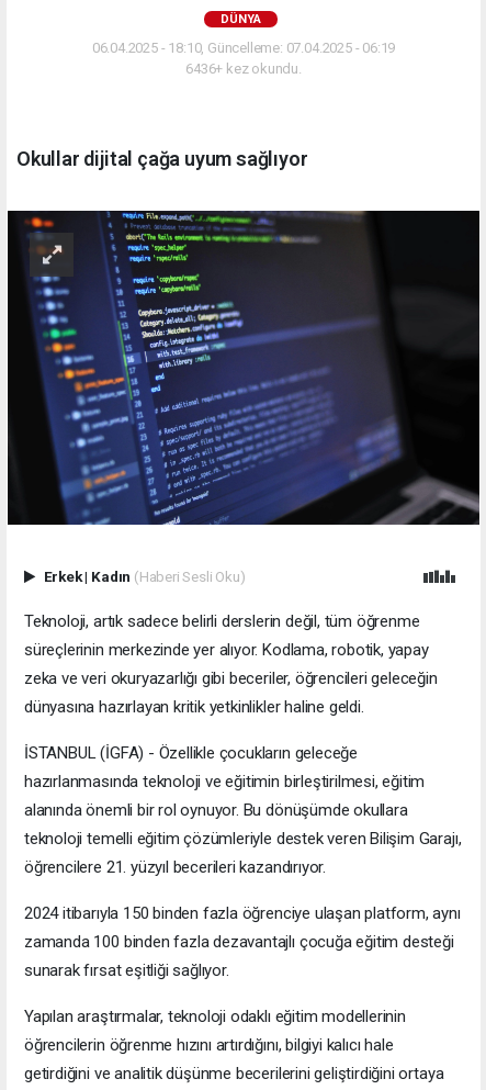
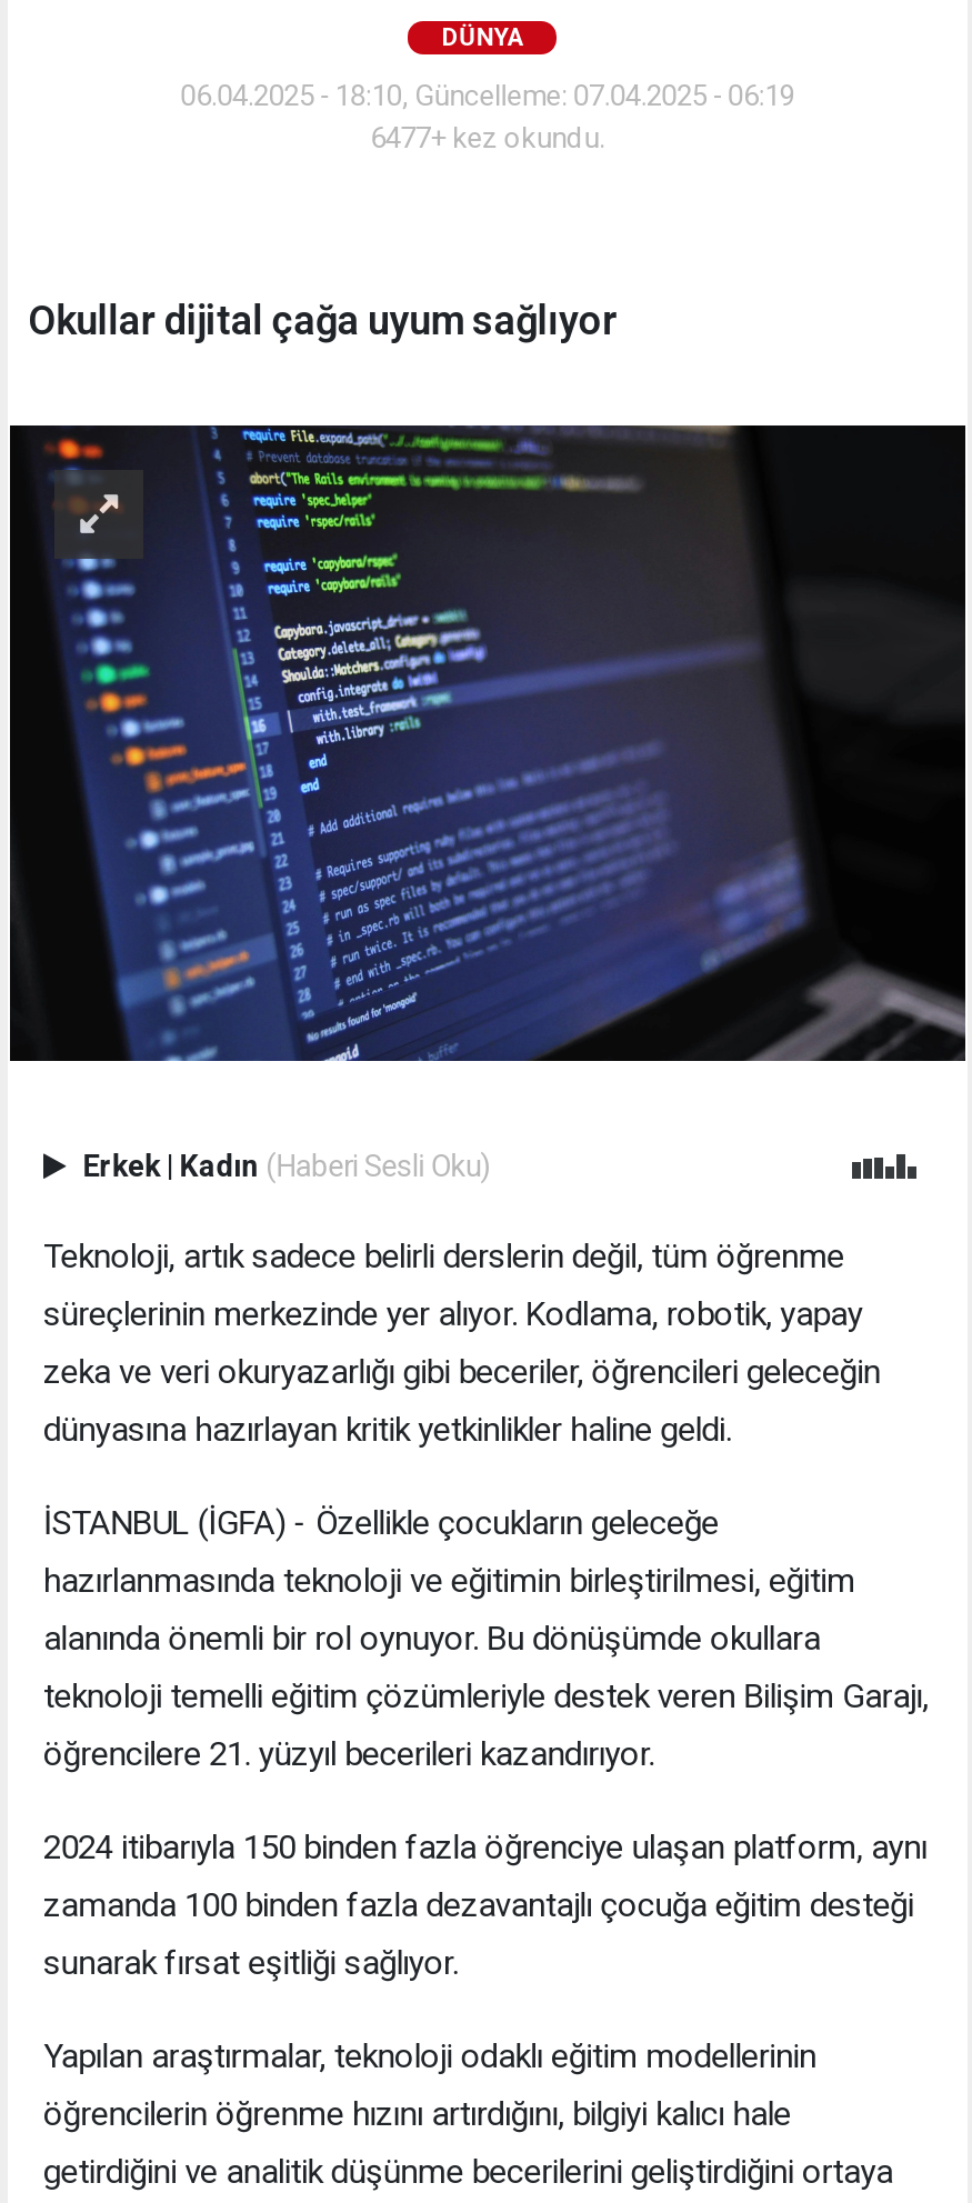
- 6436+ kez okundu.
+ 6477+ kez okundu.
